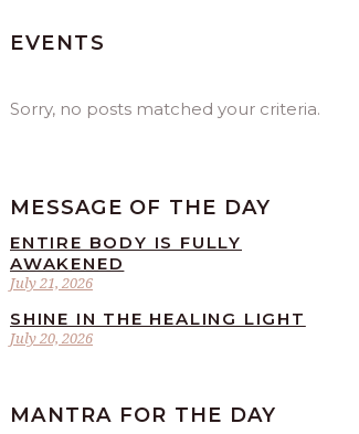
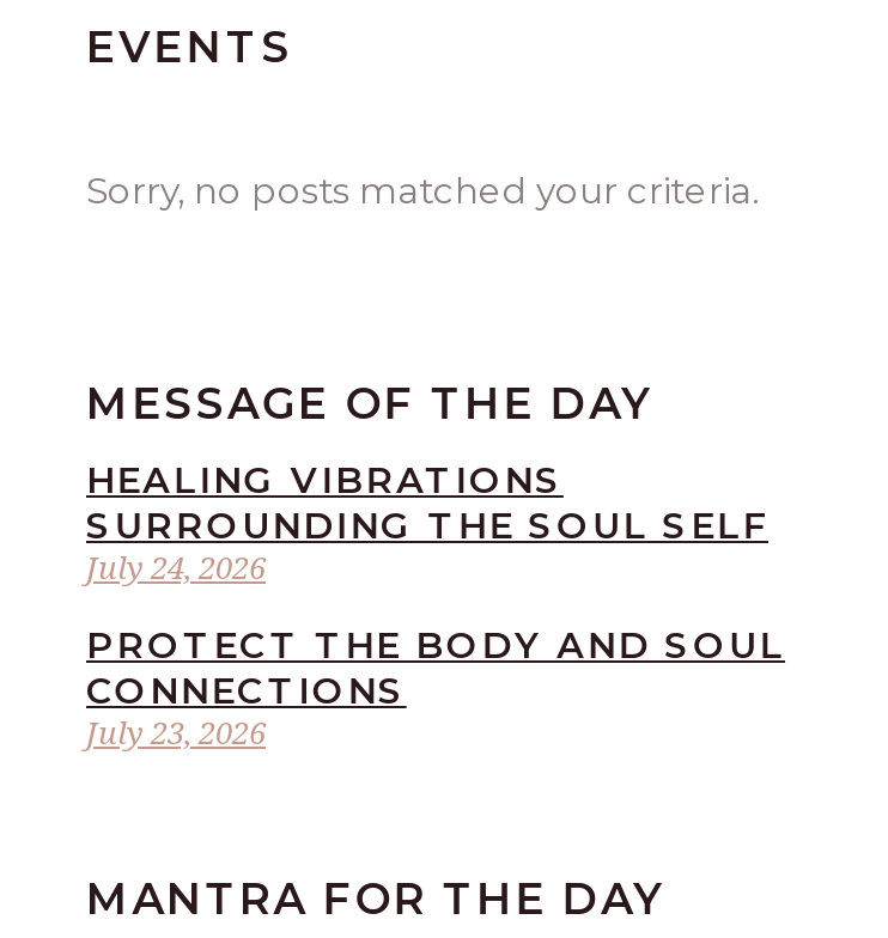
- ENTIRE BODY IS FULLY
- AWAKENED
+ HEALING VIBRATIONS
+ SURROUNDING THE SOUL SELF

- July 21, 2026
+ July 24, 2026

- SHINE IN THE HEALING LIGHT
+ PROTECT THE BODY AND SOUL
+ CONNECTIONS

- July 20, 2026
+ July 23, 2026
